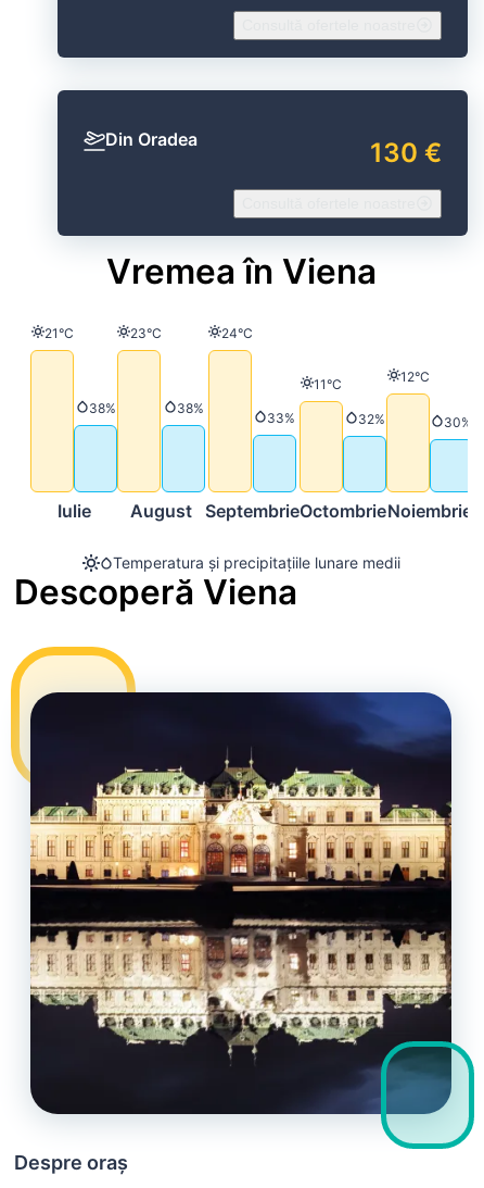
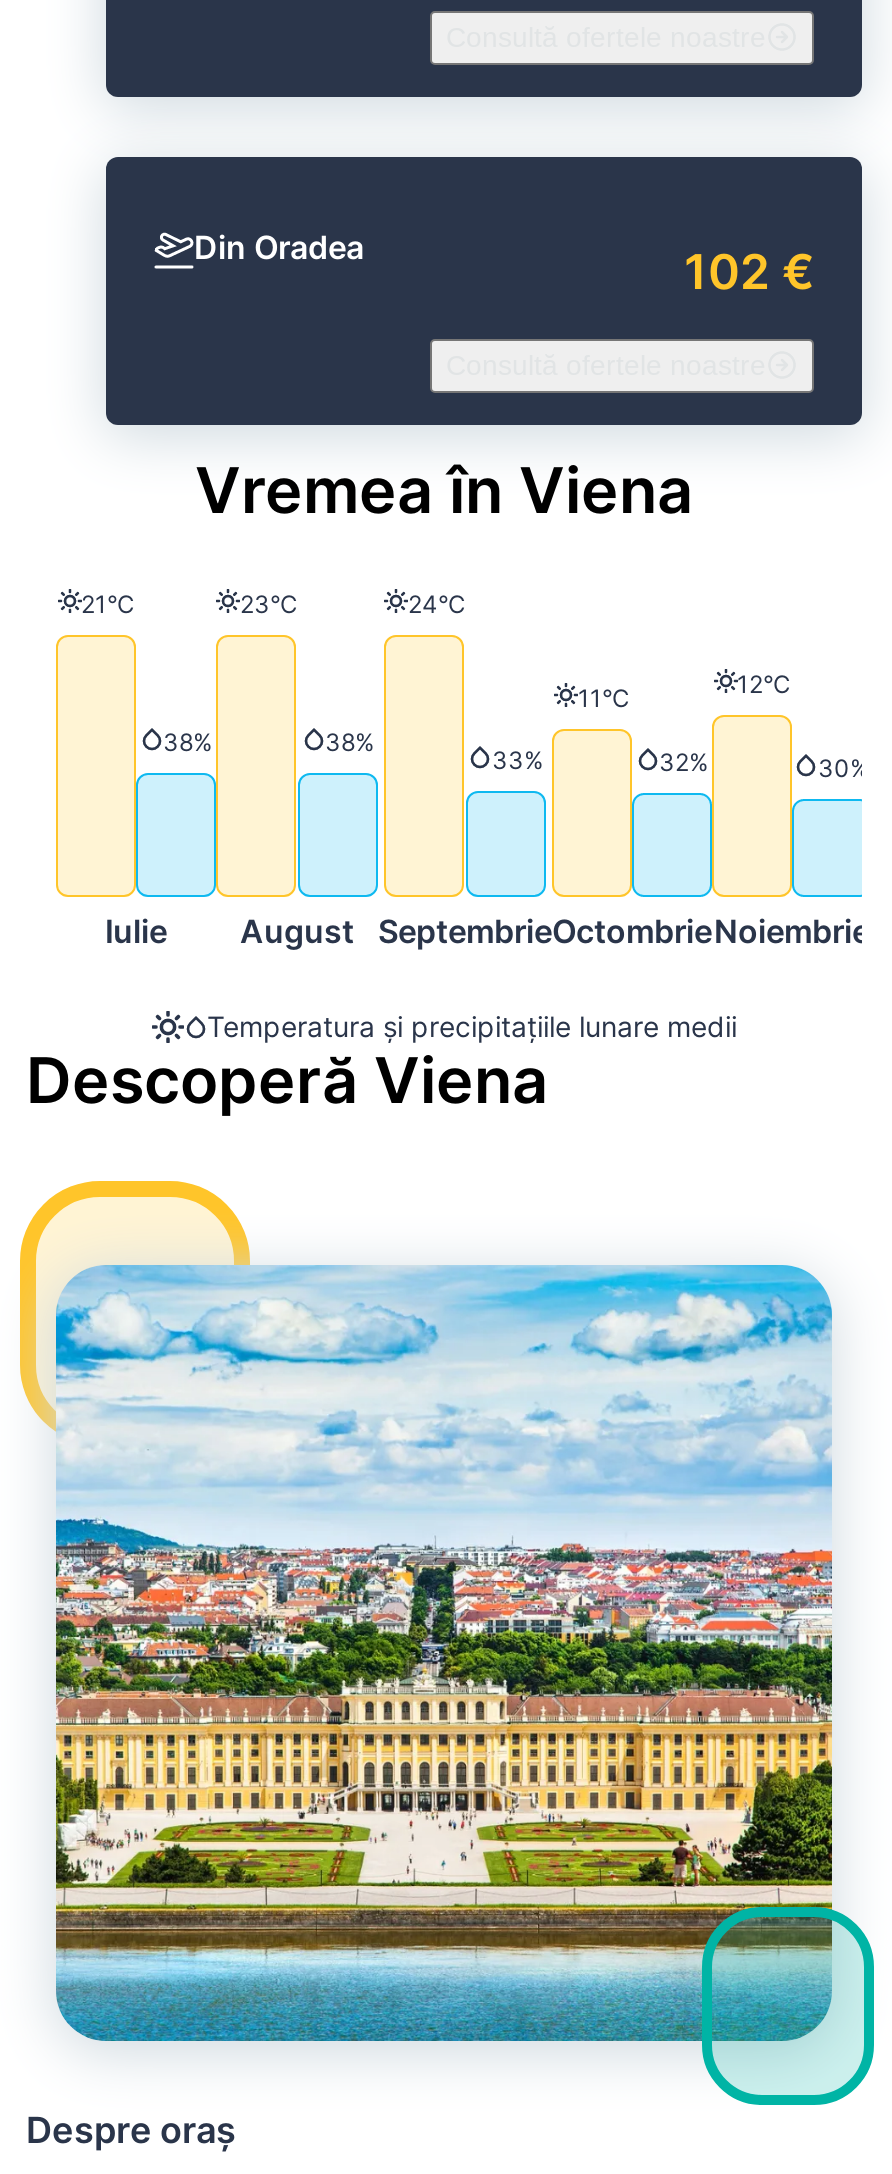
- 130 €
+ 102 €

- [image]
+ [image]
